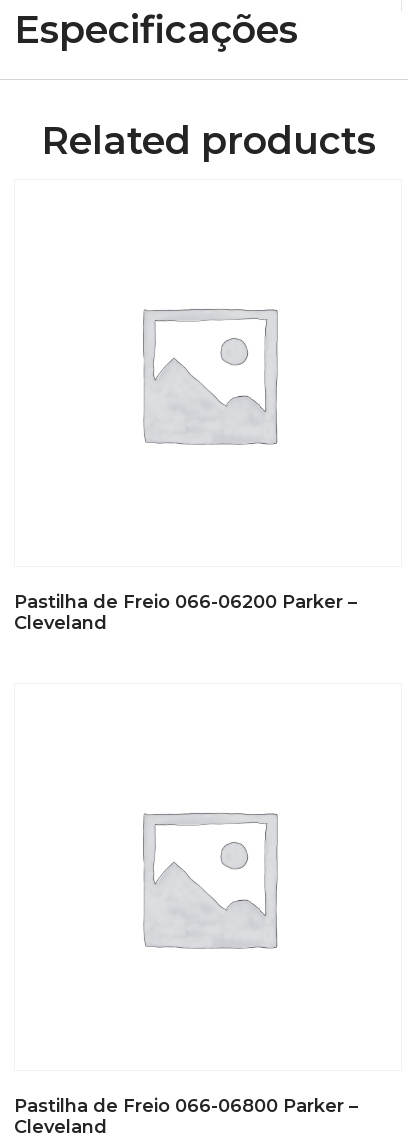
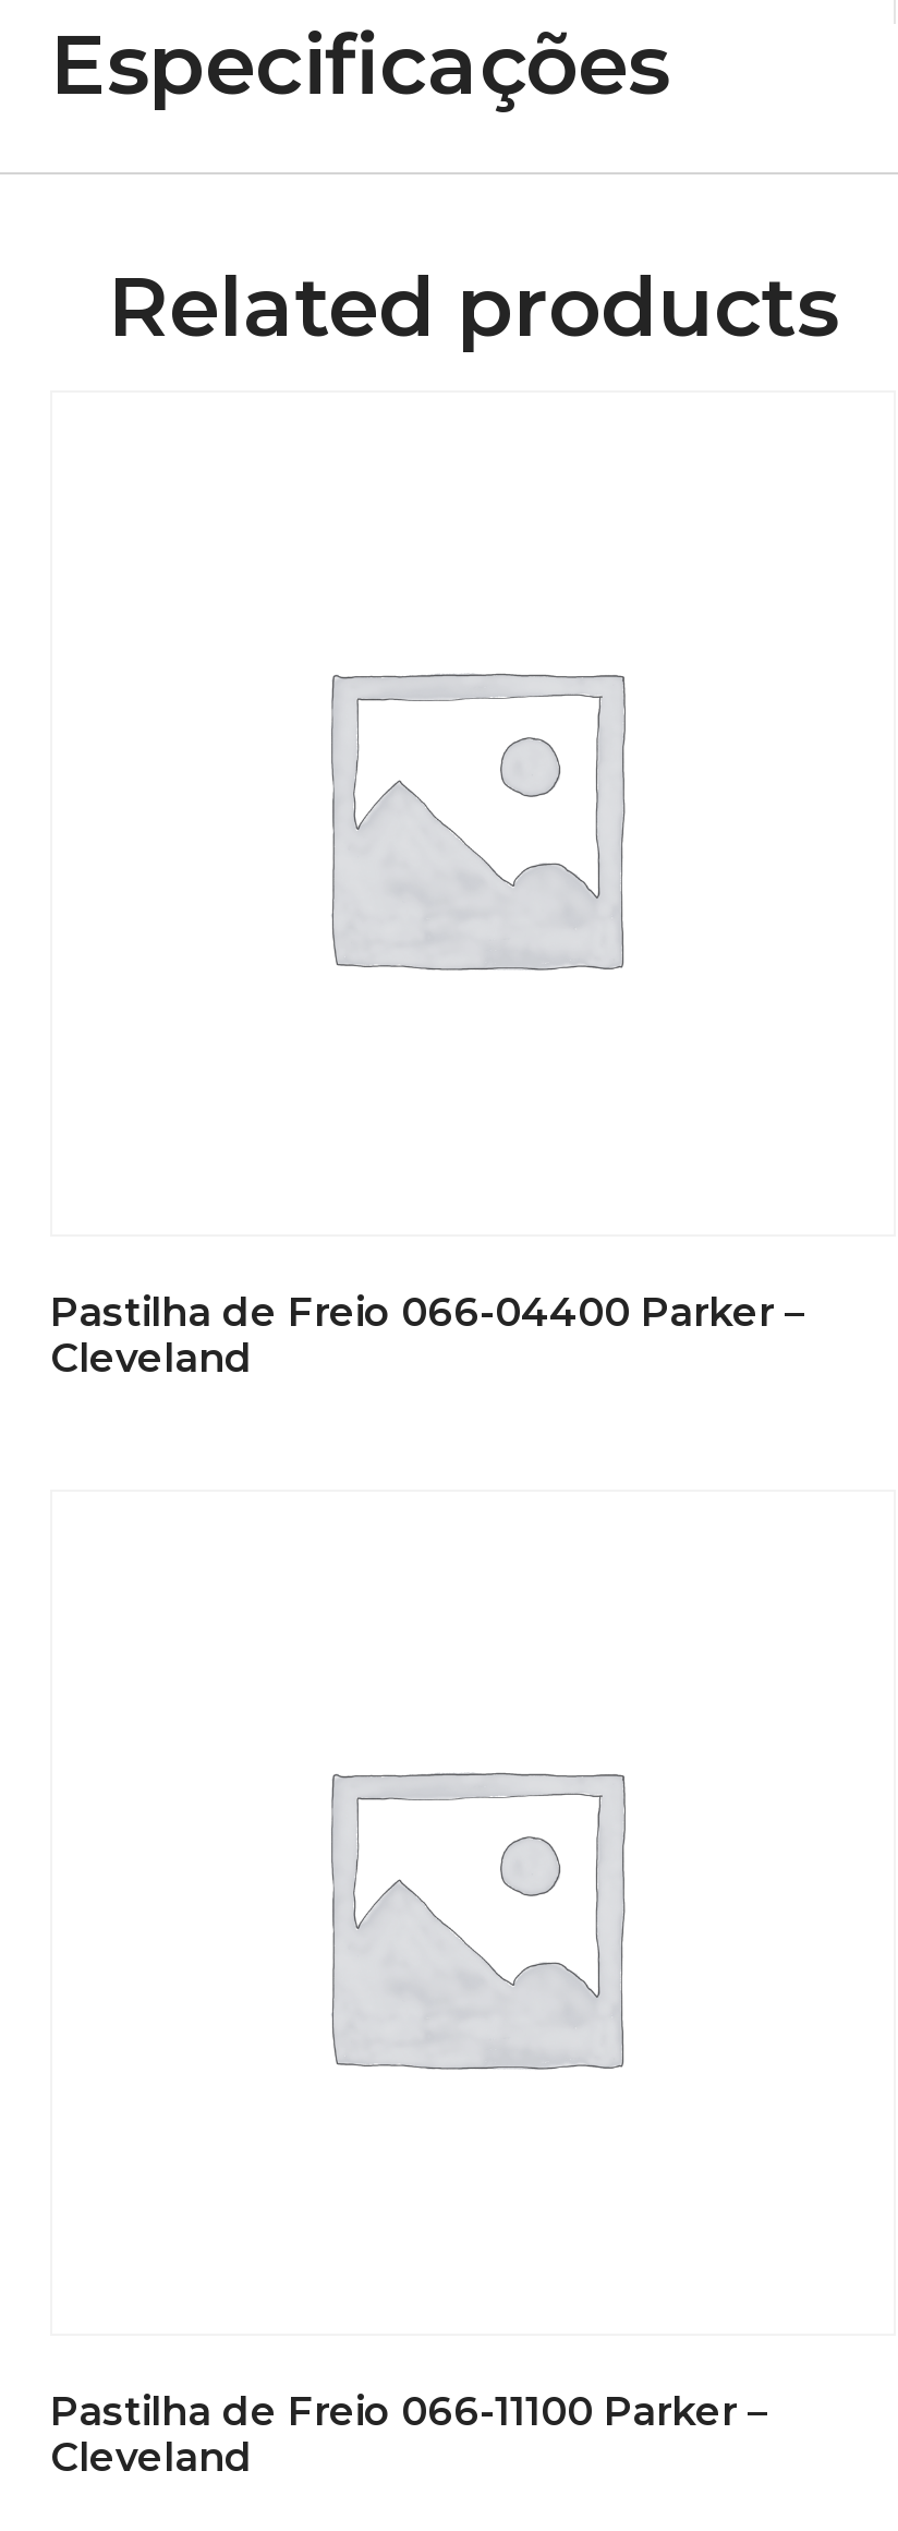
- Pastilha de Freio 066-06200 Parker –
+ Pastilha de Freio 066-04400 Parker –

- Pastilha de Freio 066-06800 Parker –
+ Pastilha de Freio 066-11100 Parker –
